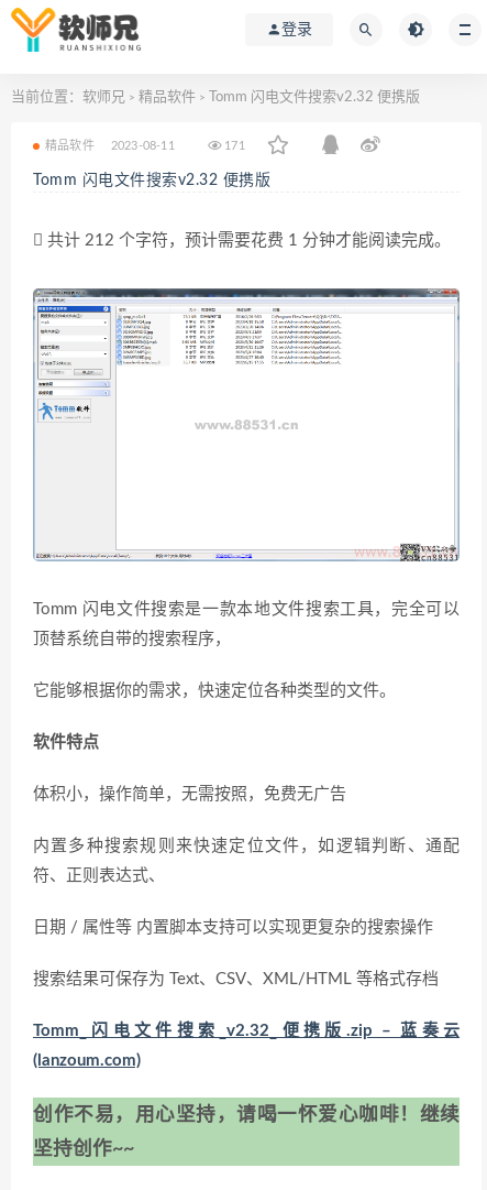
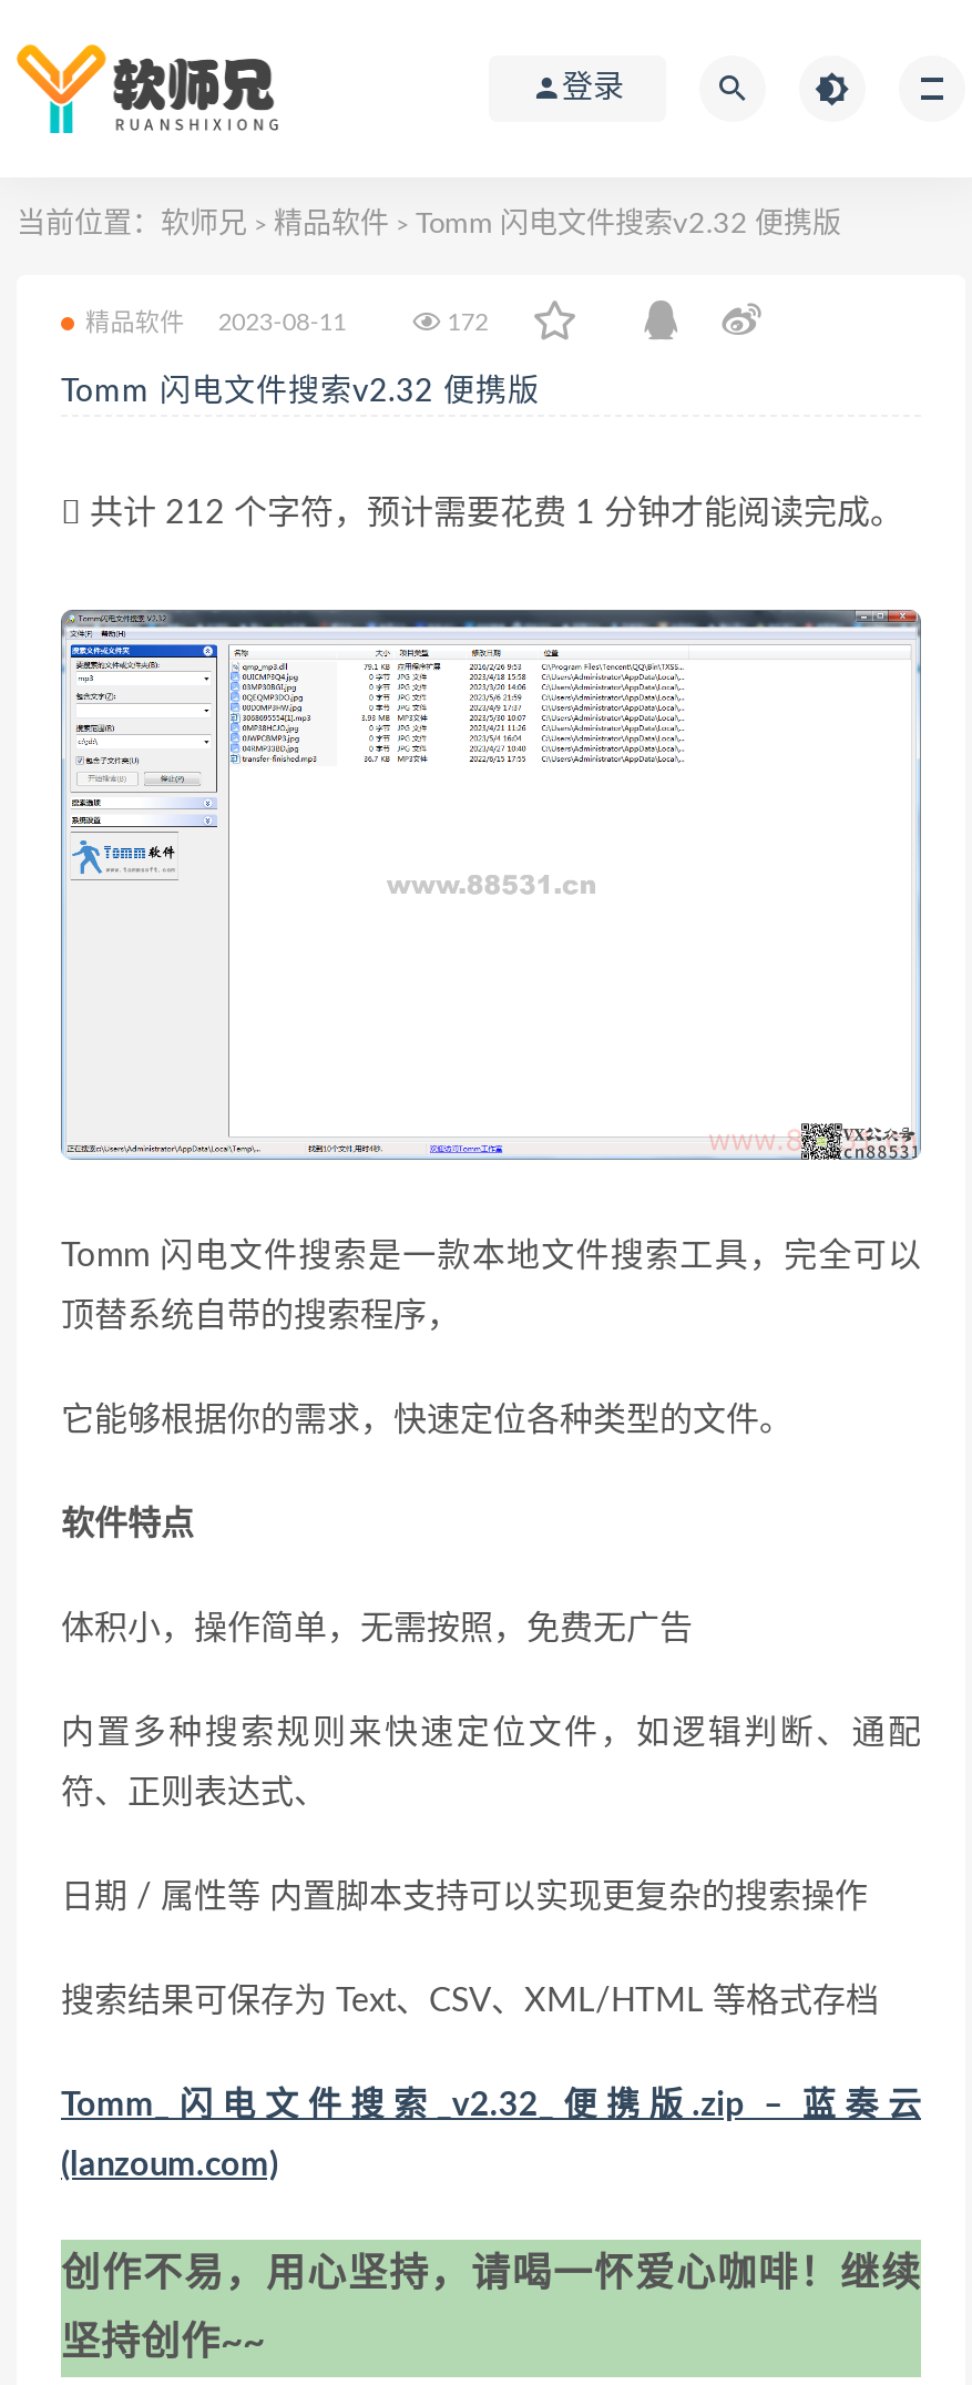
- 171
+ 172
